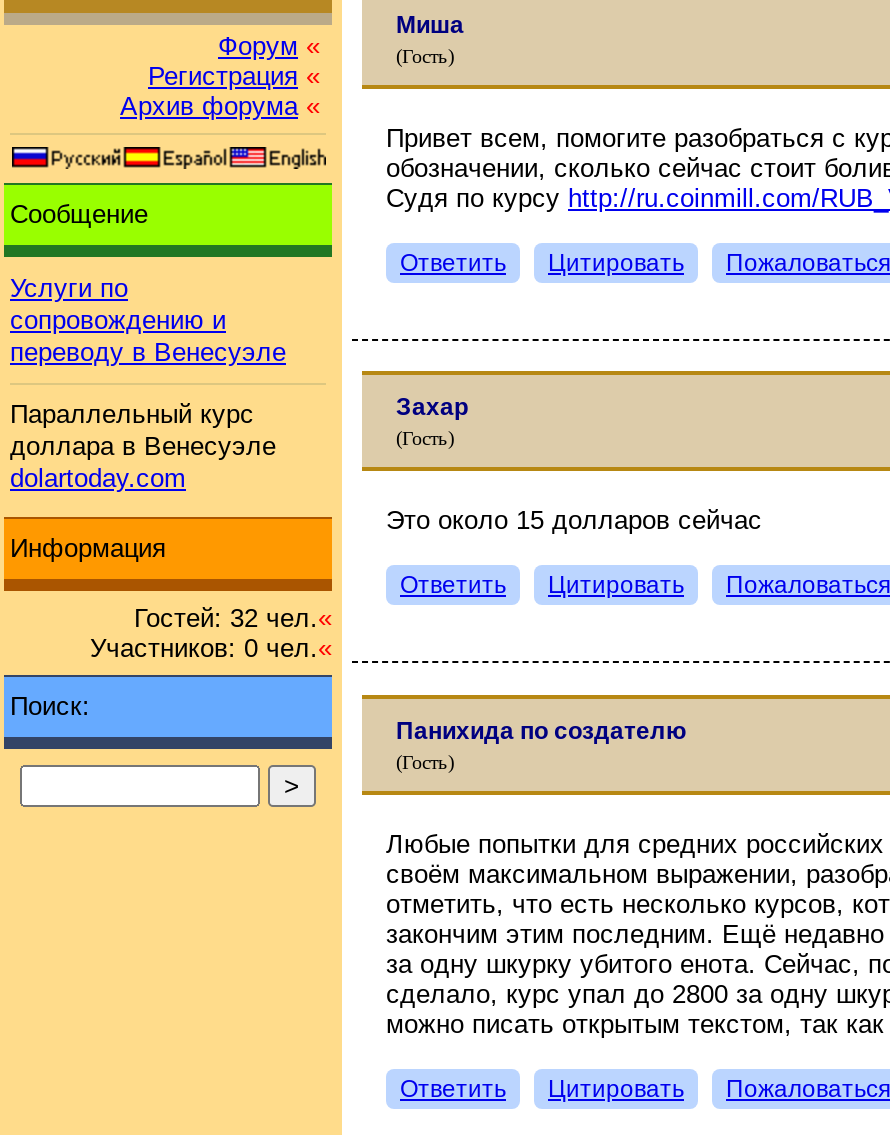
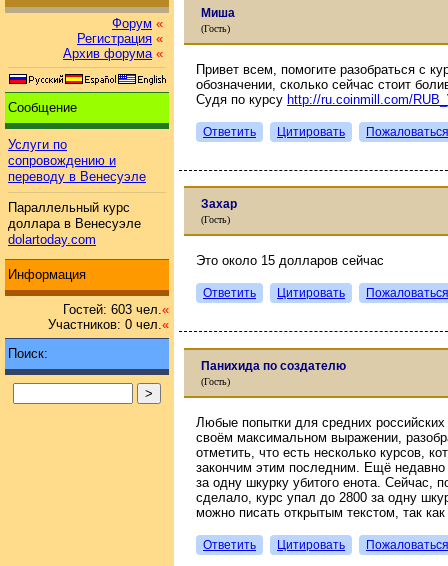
- Гостей: 32 чел.«
+ Гостей: 603 чел.«
